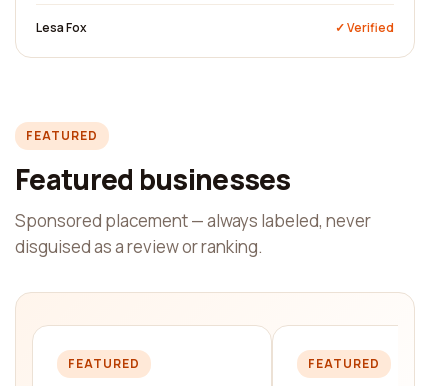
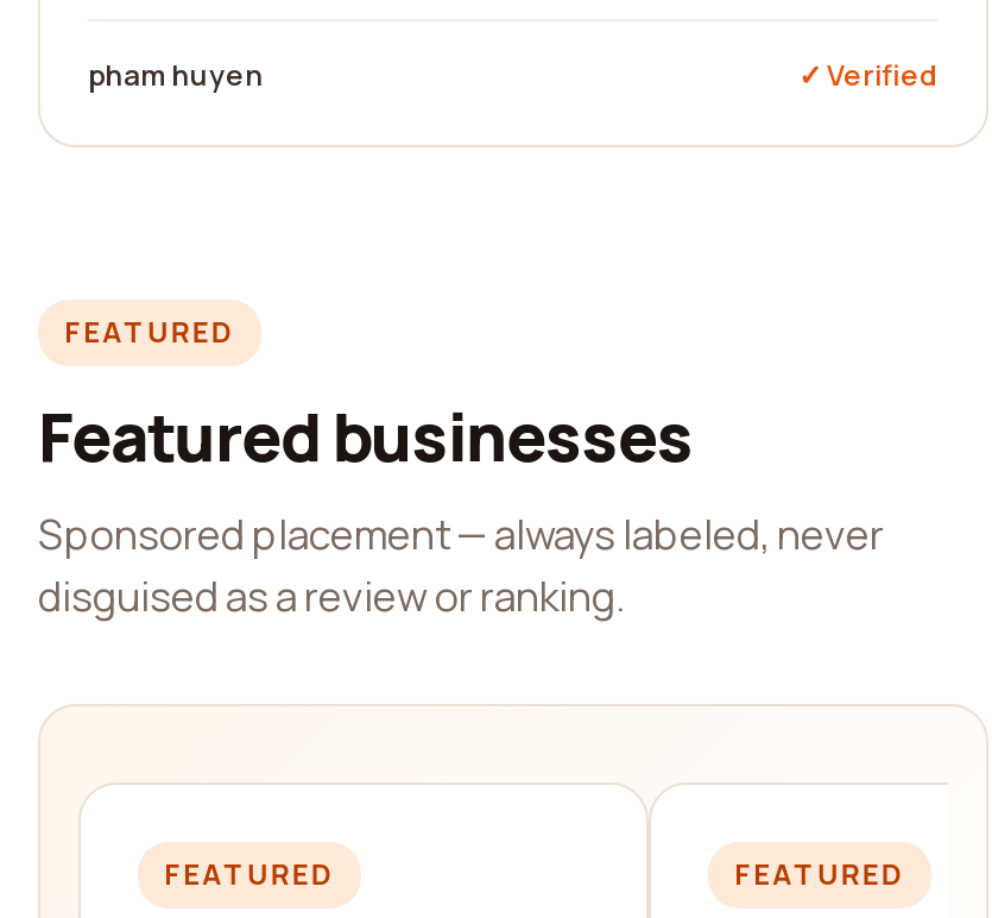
- Lesa Fox
+ pham huyen
